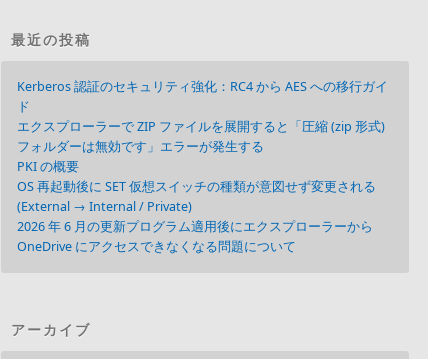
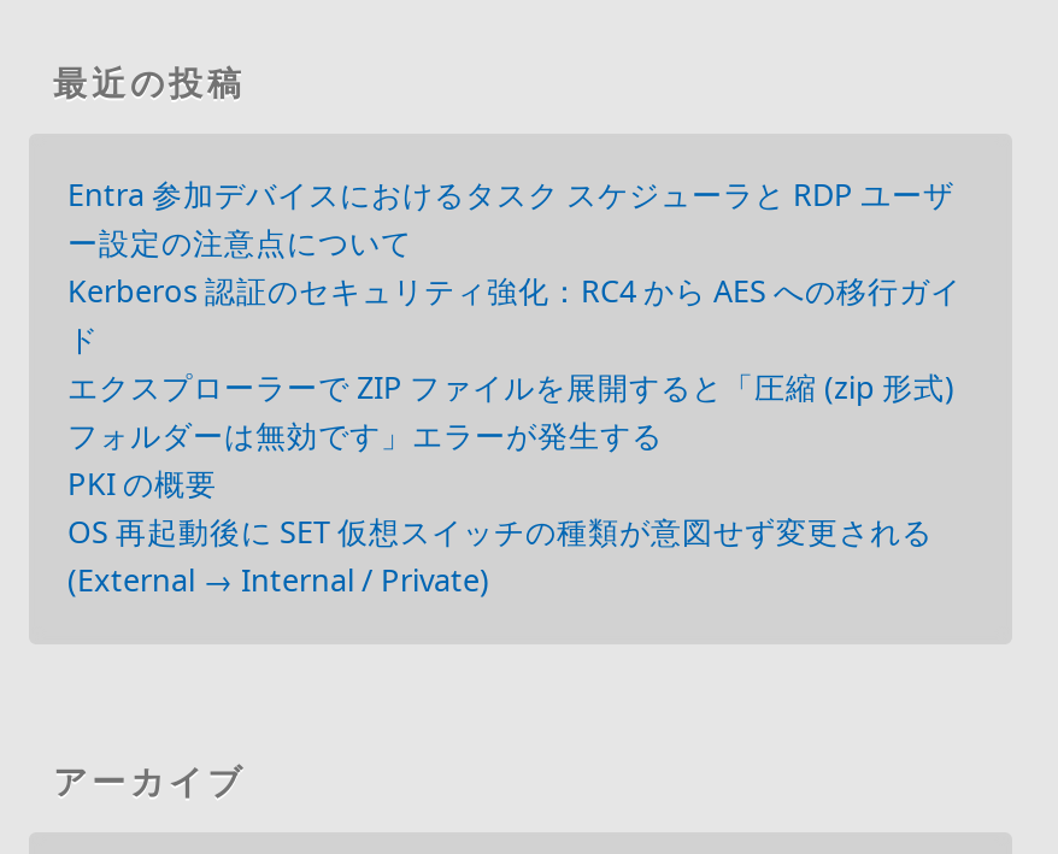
+ Entra 参加デバイスにおけるタスク スケジューラと RDP ユーザ
+ ー設定の注意点について

moved down: Kerberos 認証のセキュリティ強化：RC4 から AES への移行ガイ | ド | エクスプローラーで ZIP ファイルを展開すると「圧縮 (zip 形式) | フォルダーは無効です」エラーが発生する | PKI の概要 | OS 再起動後に SET 仮想スイッチの種類が意図せず変更される

- 2026 年 6 月の更新プログラム適用後にエクスプローラーから
- OneDrive にアクセスできなくなる問題について
